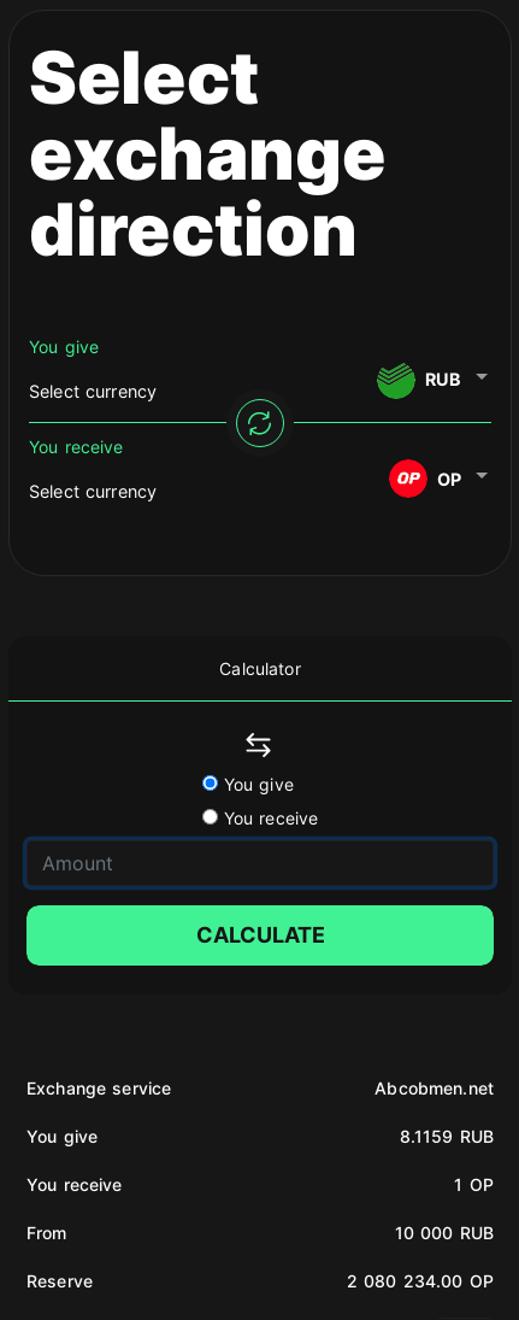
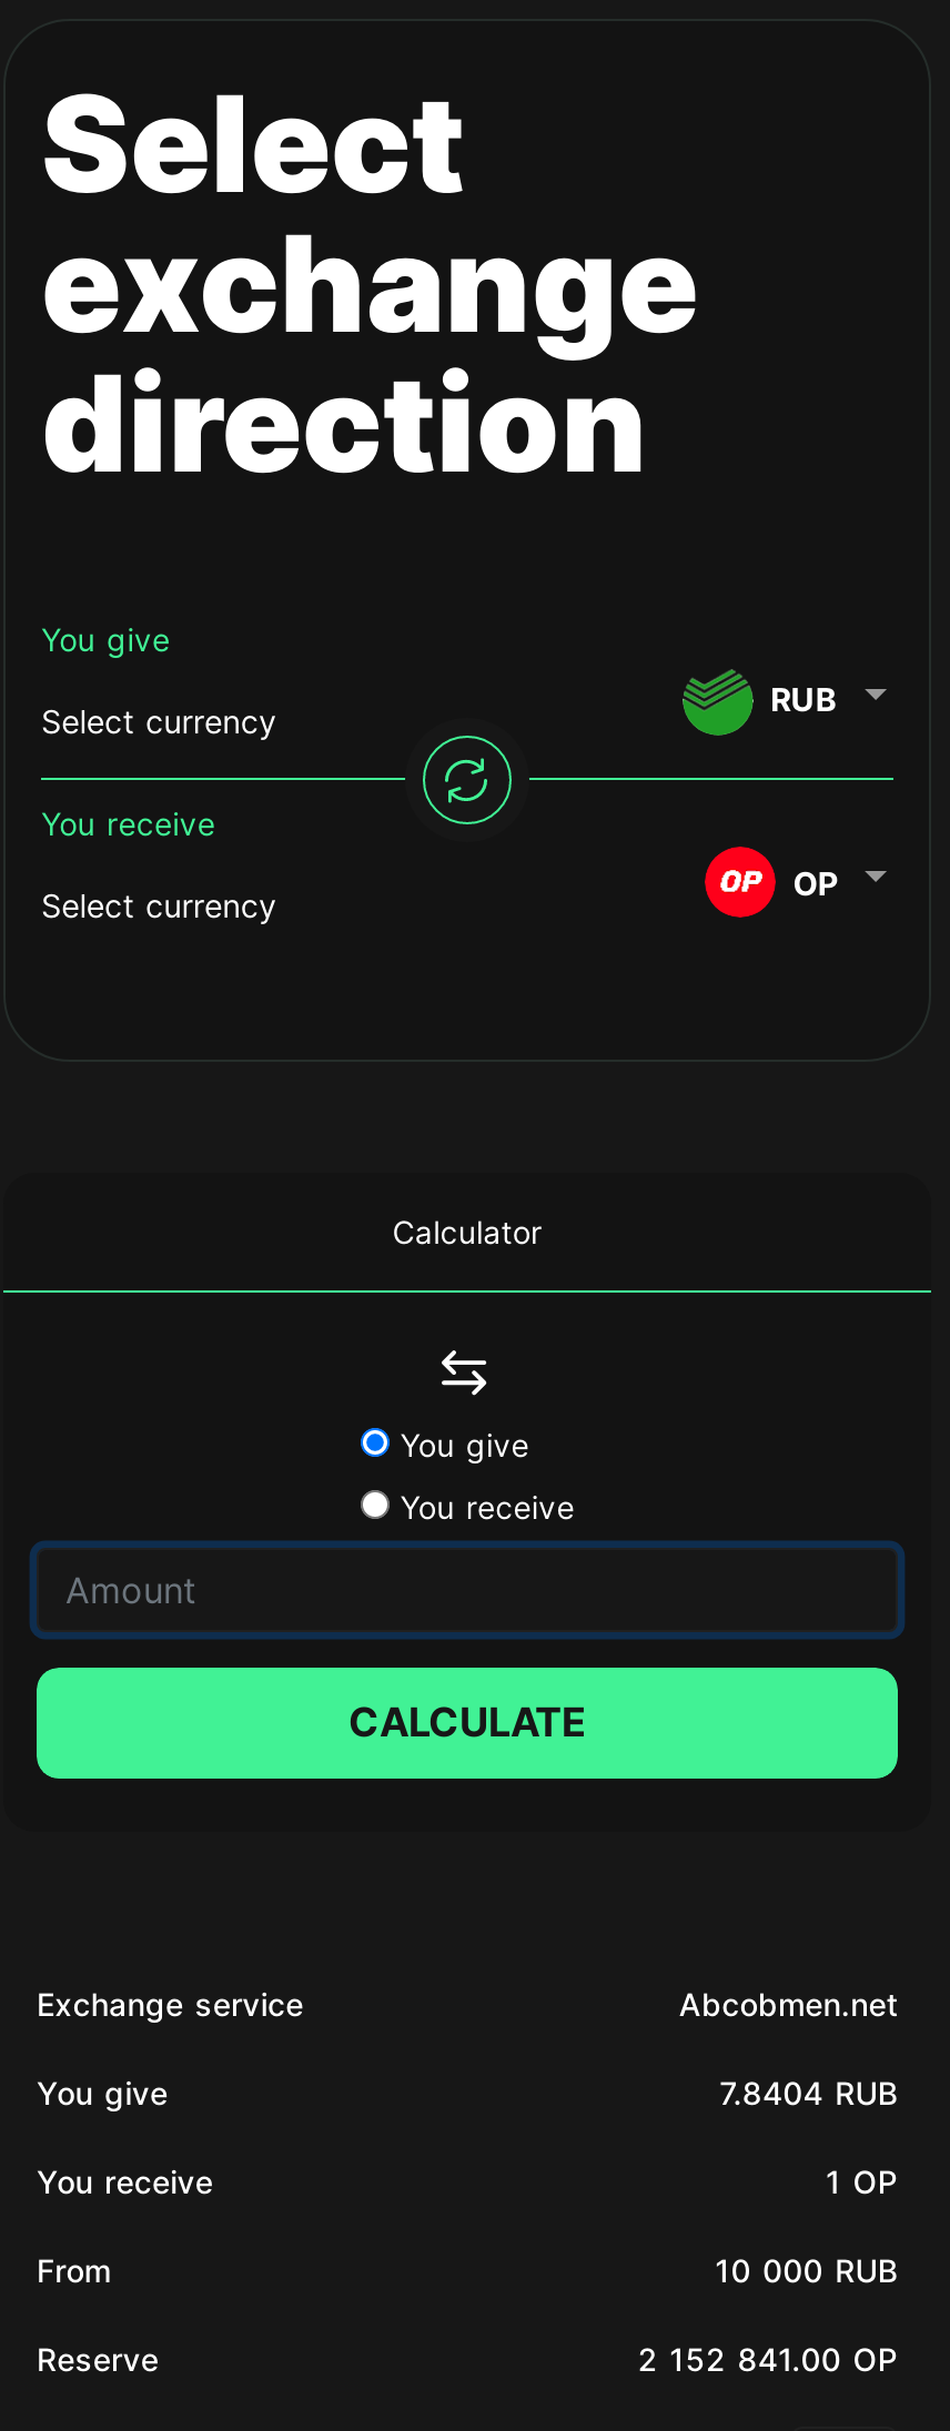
- 8.1159 RUB
+ 7.8404 RUB

- 2 080 234.00 OP
+ 2 152 841.00 OP
